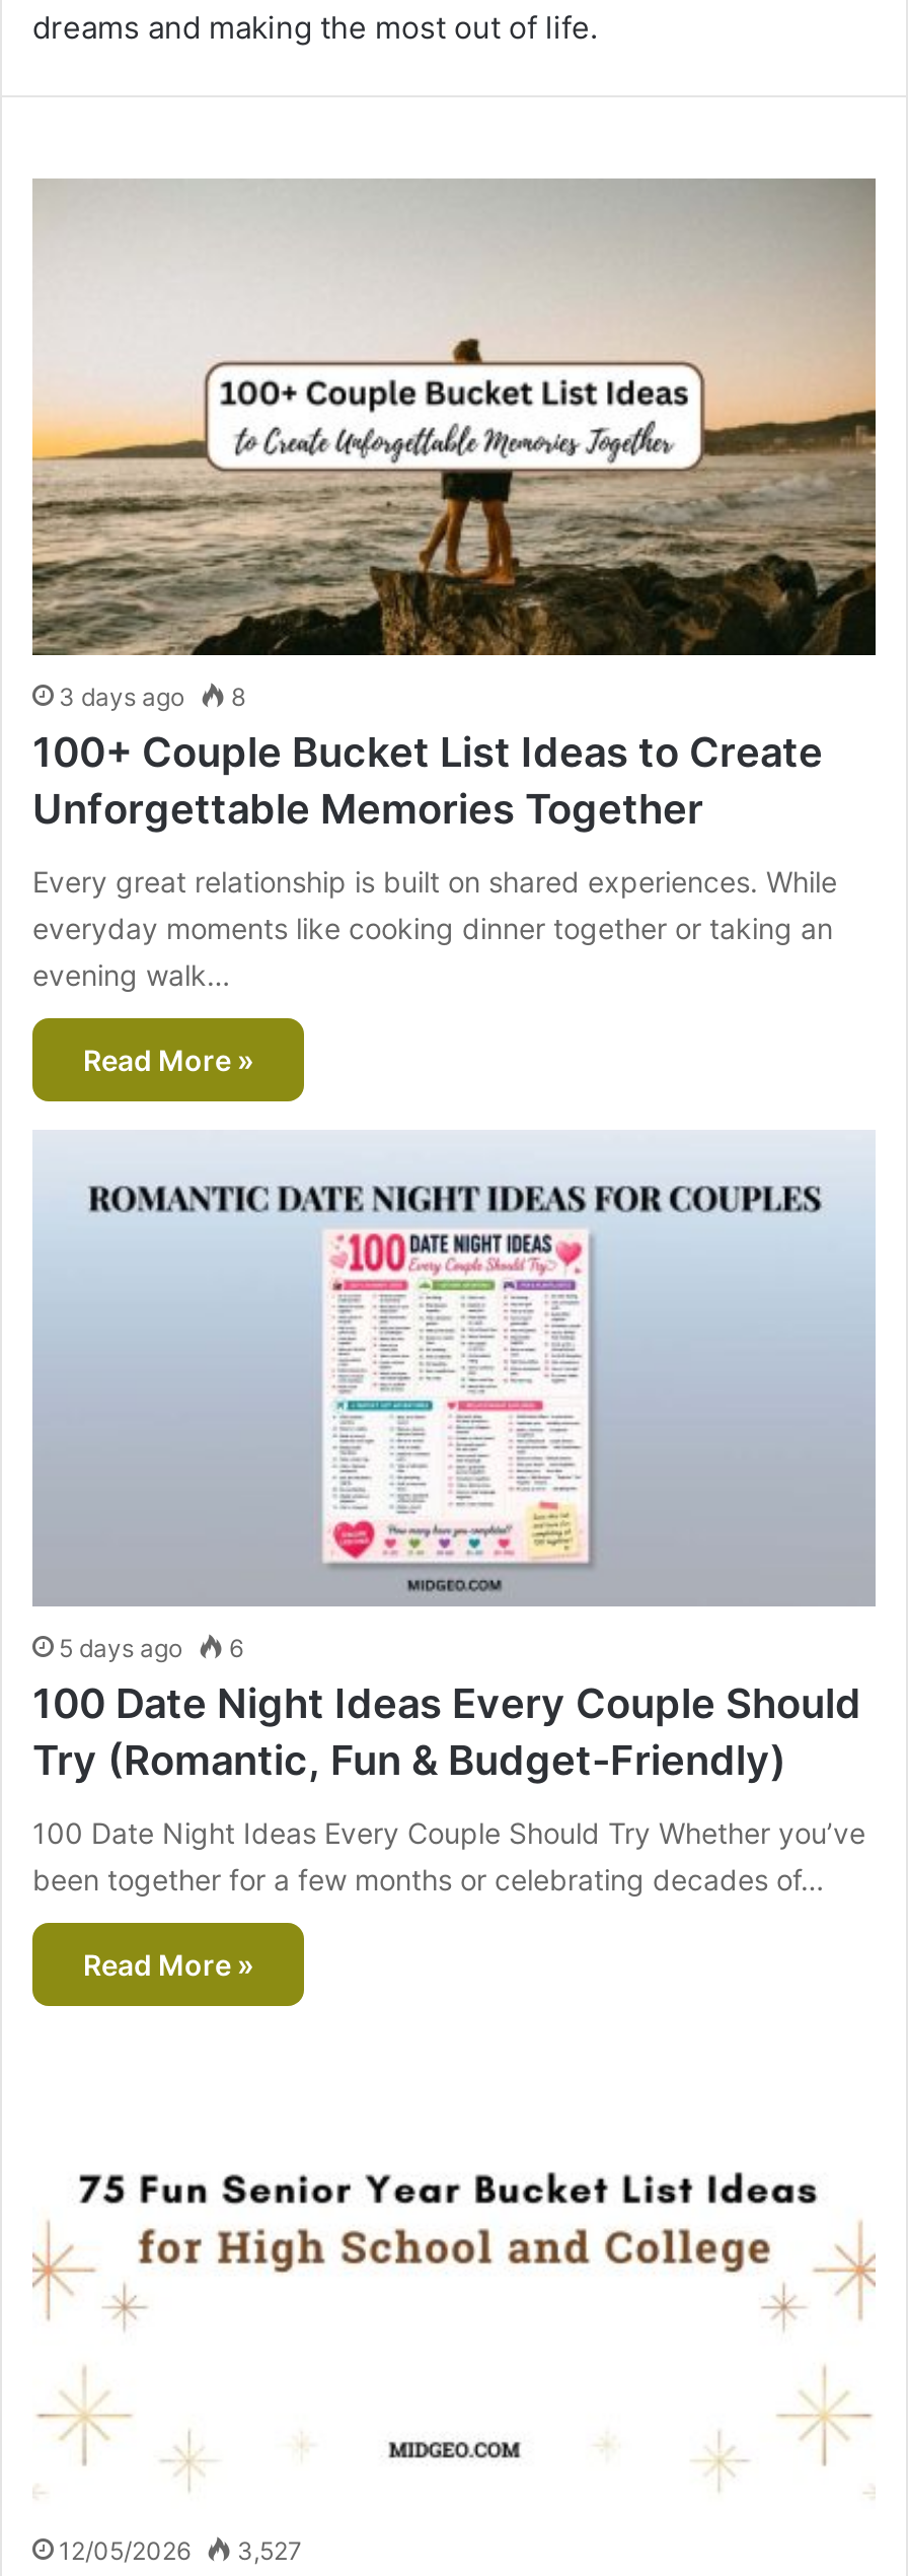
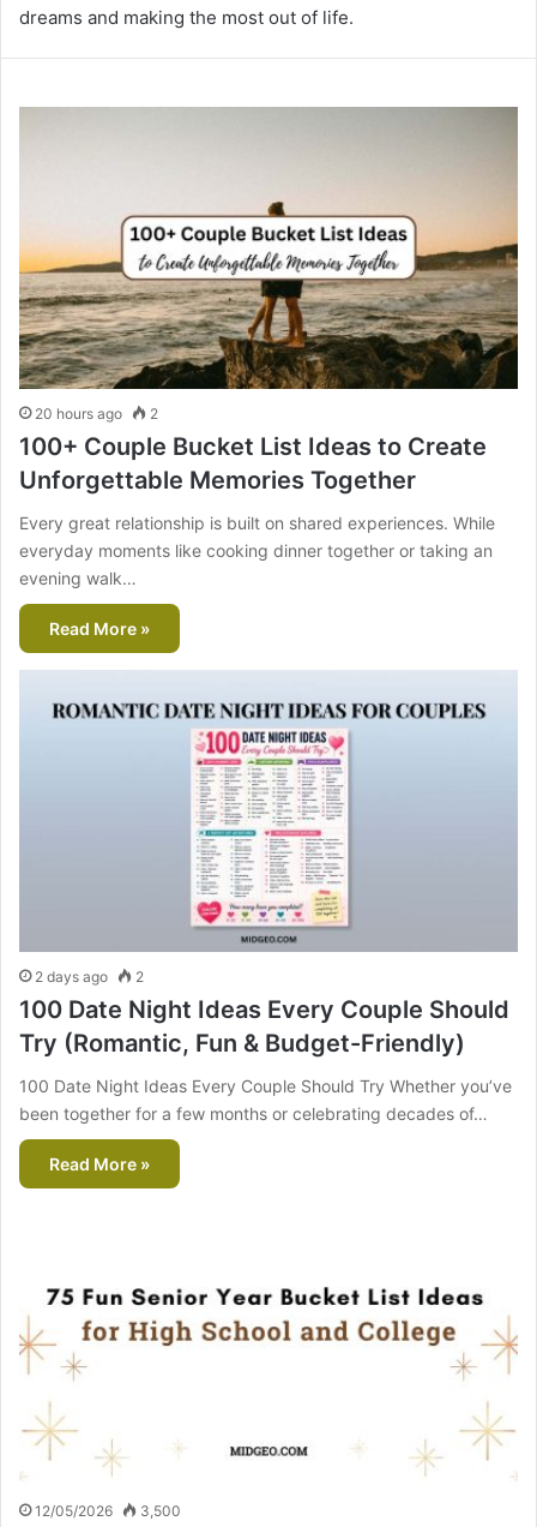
- 3 days ago
+ 20 hours ago

- 8
+ 2

- 5 days ago
+ 2 days ago

- 6
+ 2

- 12/05/2026 3,527
+ 12/05/2026 3,500
